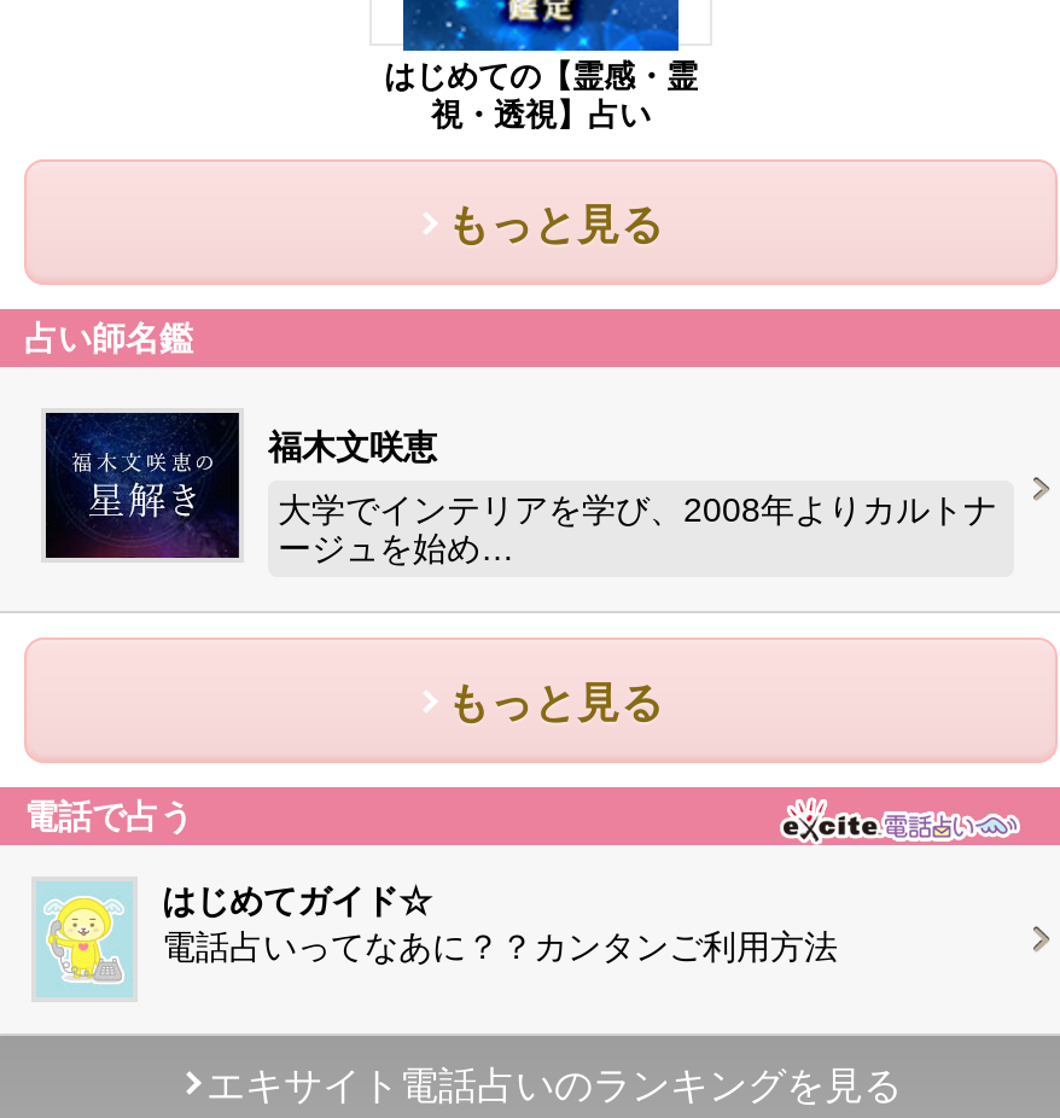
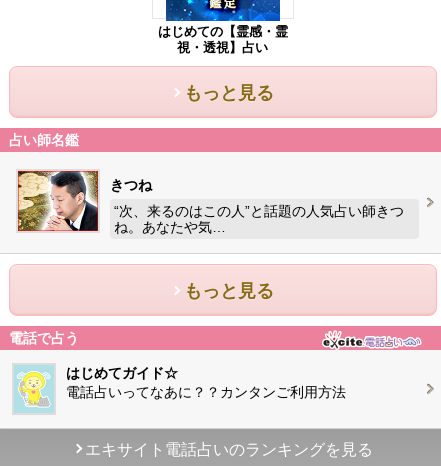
- [image]
- 福木文咲恵
+ [image]
+ きつね

- 大学でインテリアを学び、2008年よりカルトナ
- ージュを始め…
+ “次、来るのはこの人”と話題の人気占い師きつ
+ ね。あなたや気…
